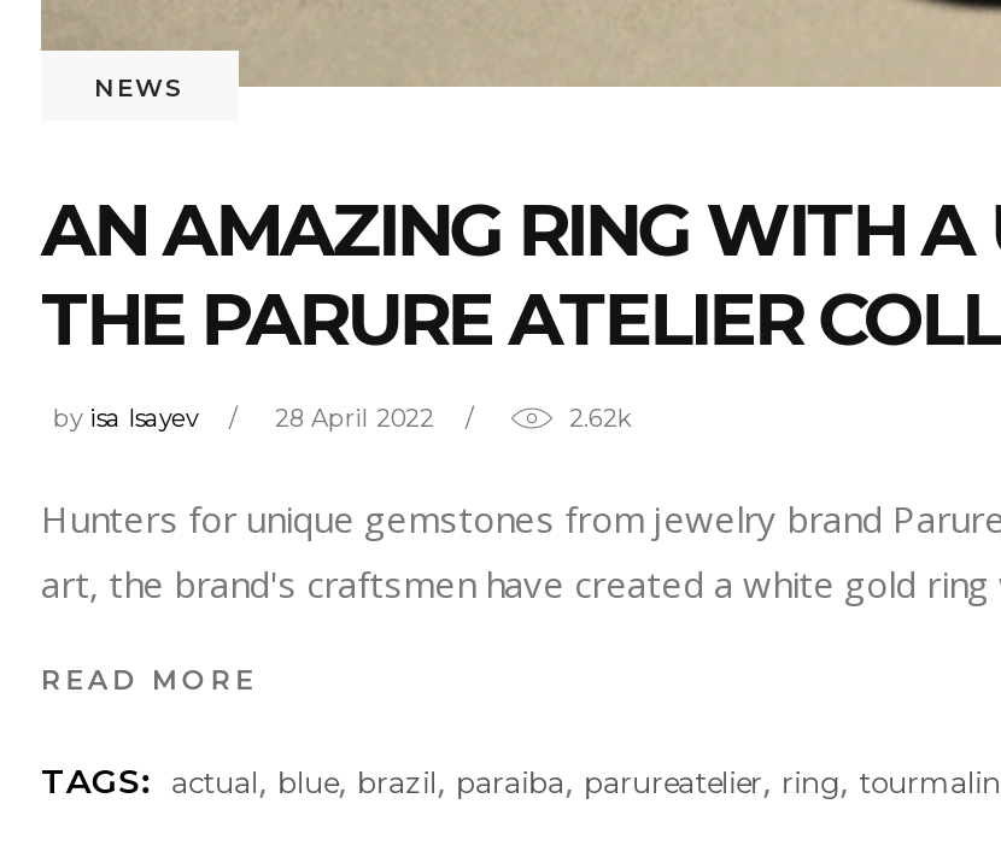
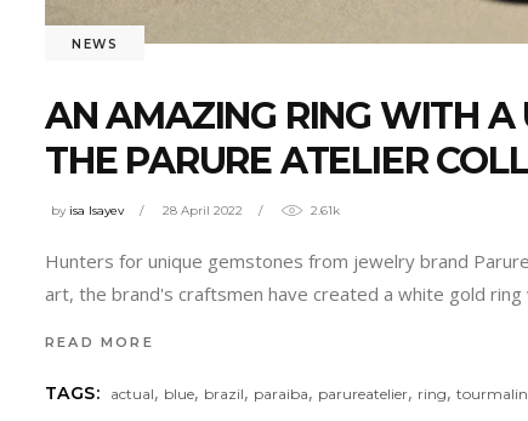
- 2.62k
+ 2.61k
